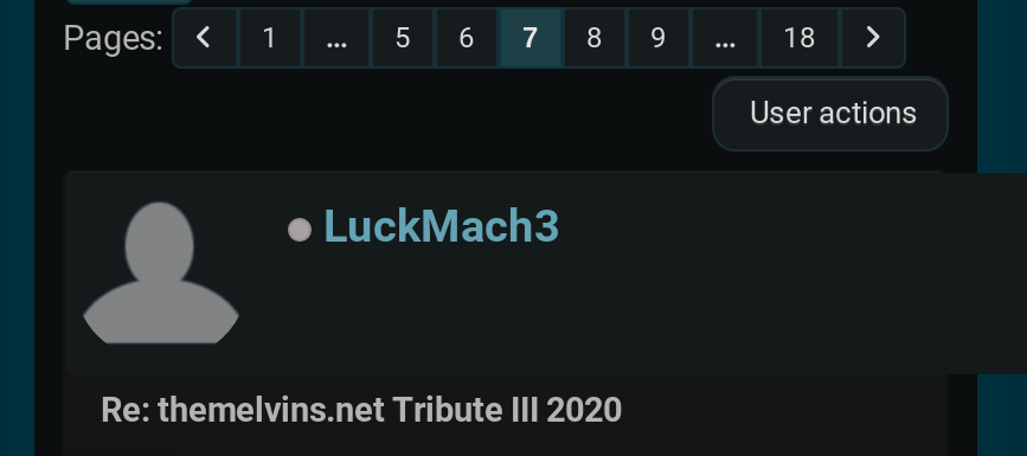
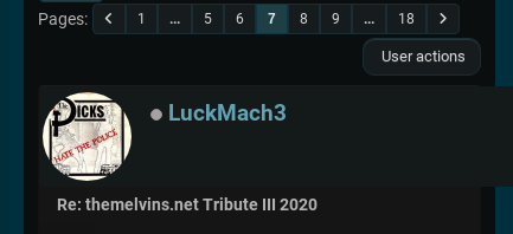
- [image]
+ [image]
